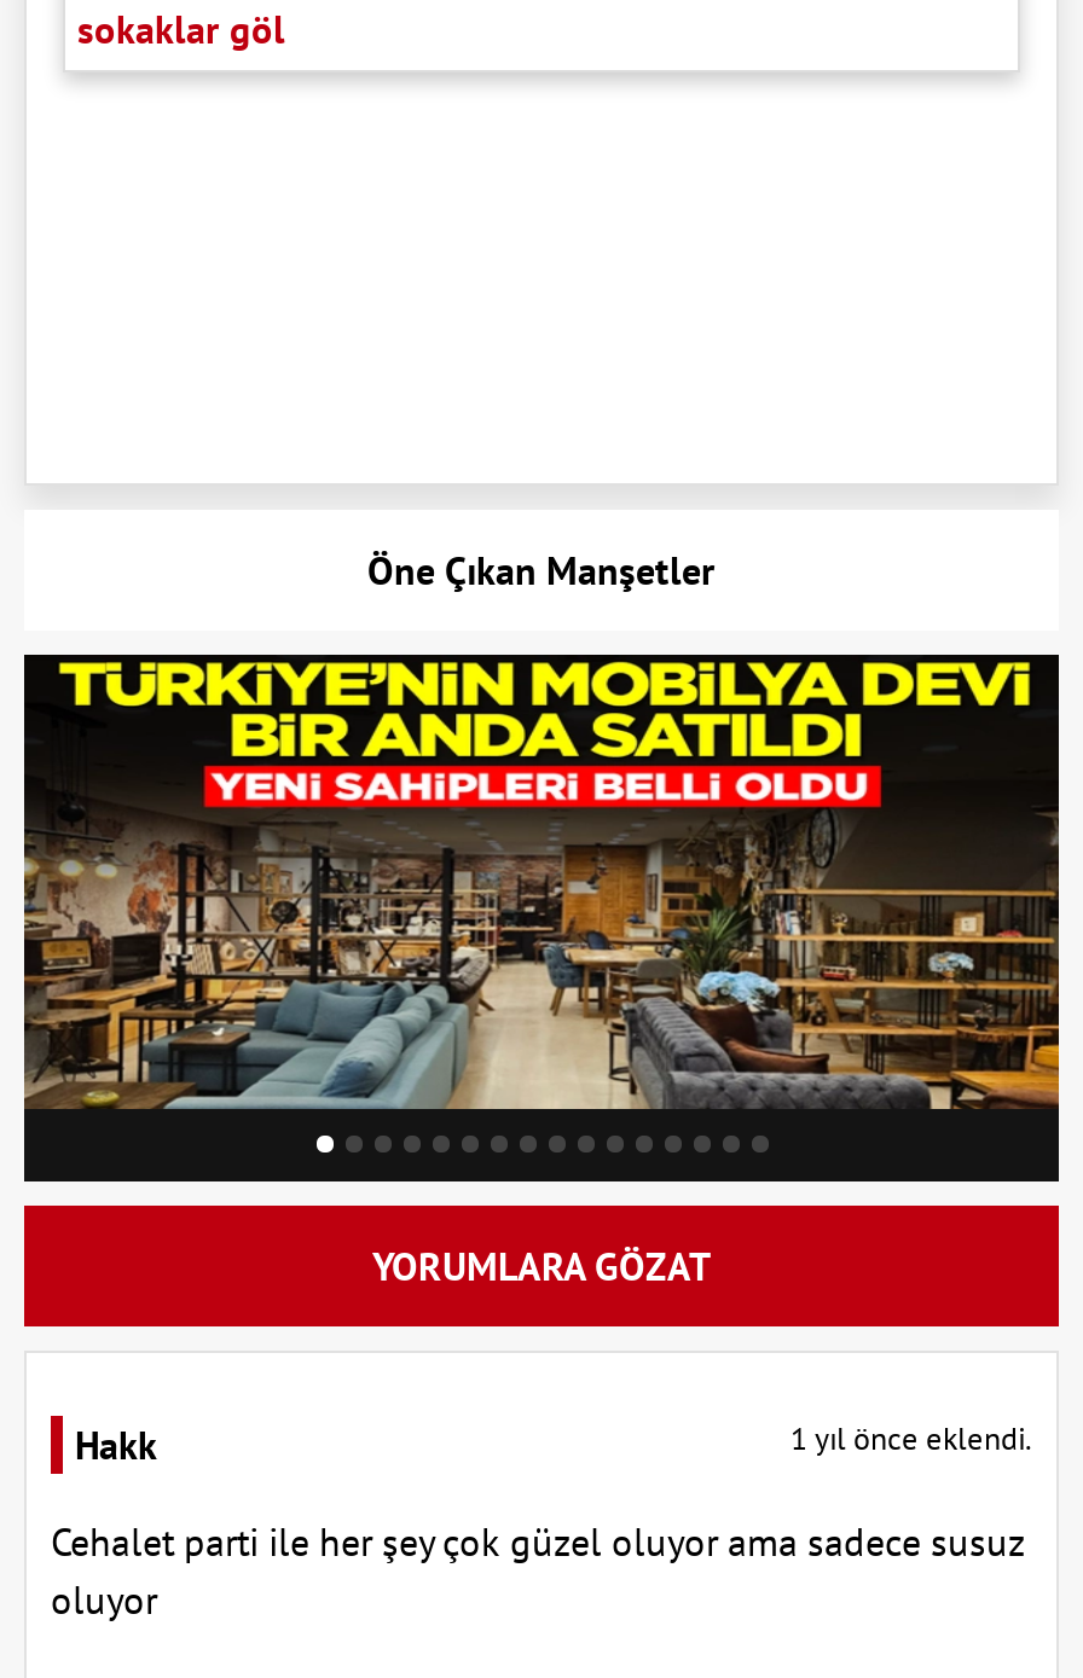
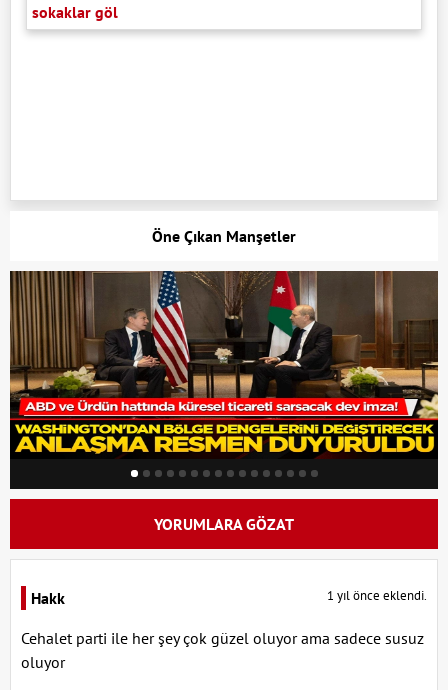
- [image]
+ [image]
